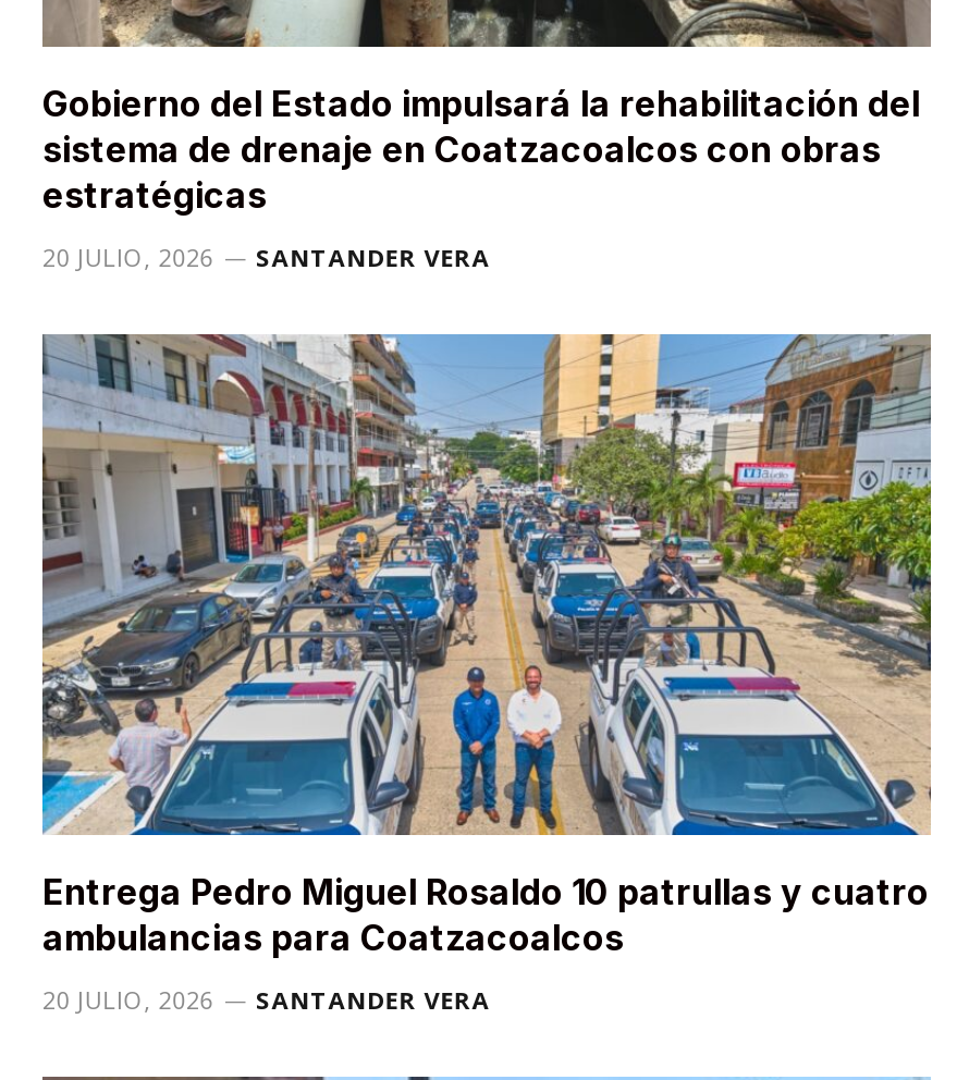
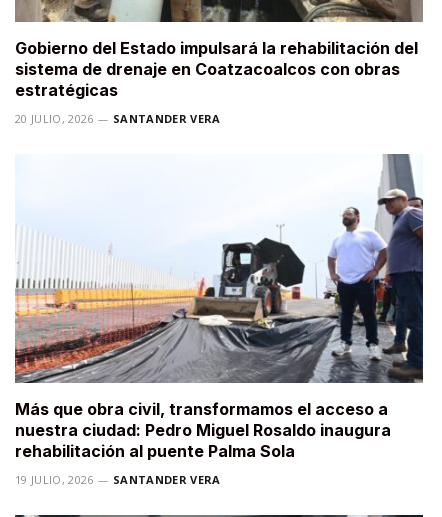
- [image]
- Entrega Pedro Miguel Rosaldo 10 patrullas y cuatro
- ambulancias para Coatzacoalcos
+ [image]
+ Más que obra civil, transformamos el acceso a
+ nuestra ciudad: Pedro Miguel Rosaldo inaugura
+ rehabilitación al puente Palma Sola

- 20 JULIO, 2026 SANTANDER VERA
+ 19 JULIO, 2026 SANTANDER VERA
